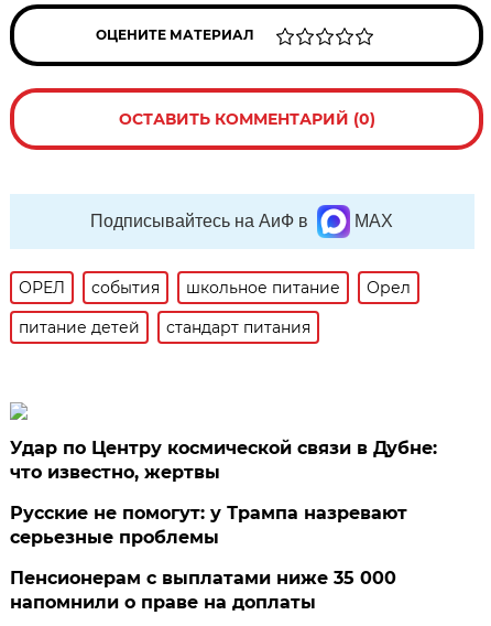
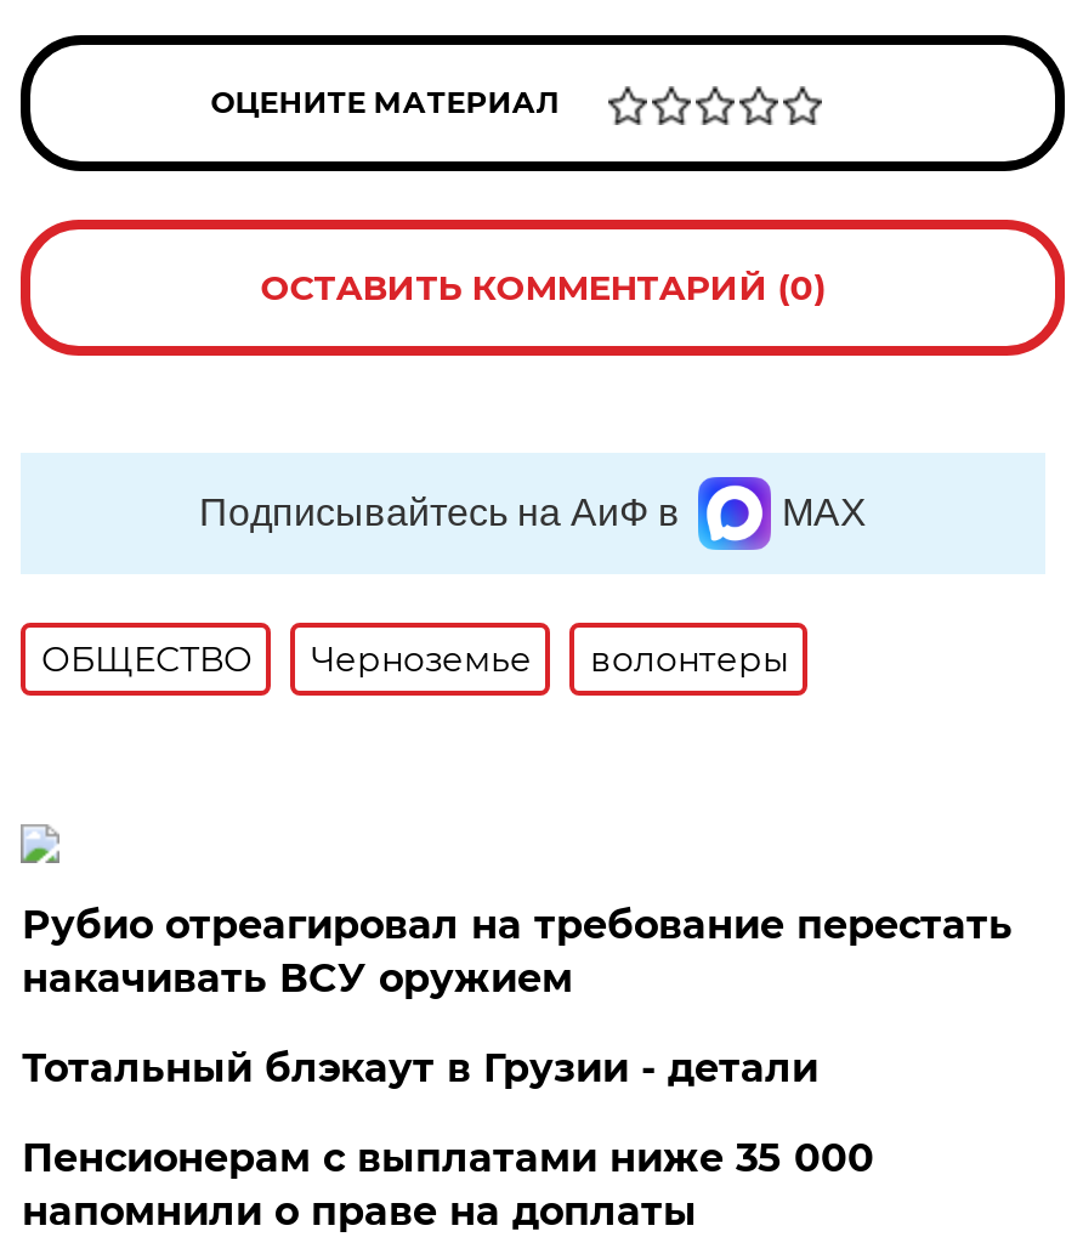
- ОРЕЛ
- события
- школьное питание
- Орел
- питание детей
- стандарт питания
+ ОБЩЕСТВО
+ Черноземье
+ волонтеры

- Удар по Центру космической связи в Дубне:
- что известно, жертвы
- Русские не помогут: у Трампа назревают
- серьезные проблемы
+ Рубио отреагировал на требование перестать
+ накачивать ВСУ оружием
+ Тотальный блэкаут в Грузии - детали
